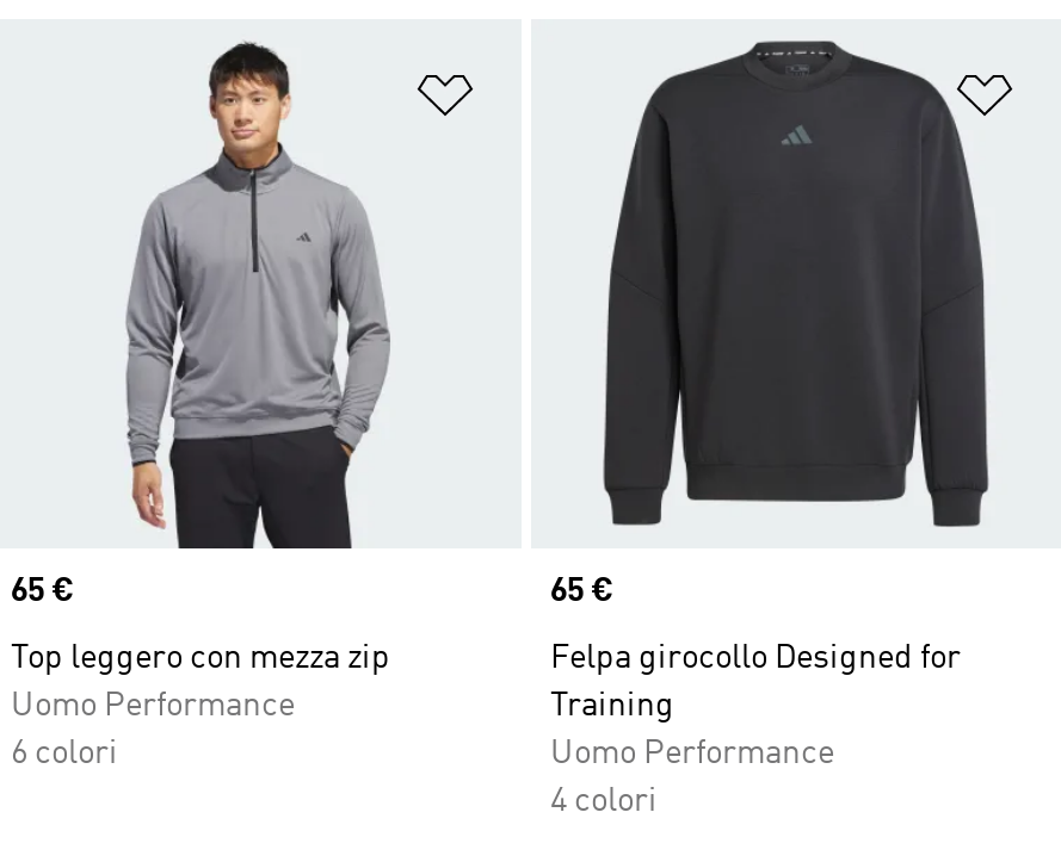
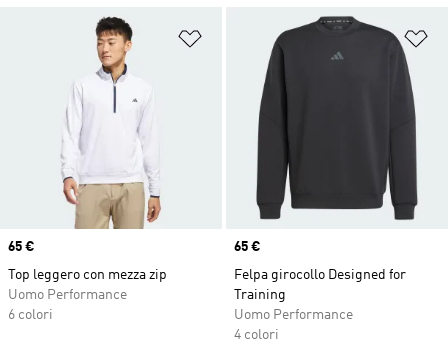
- [image]
+ [image]
